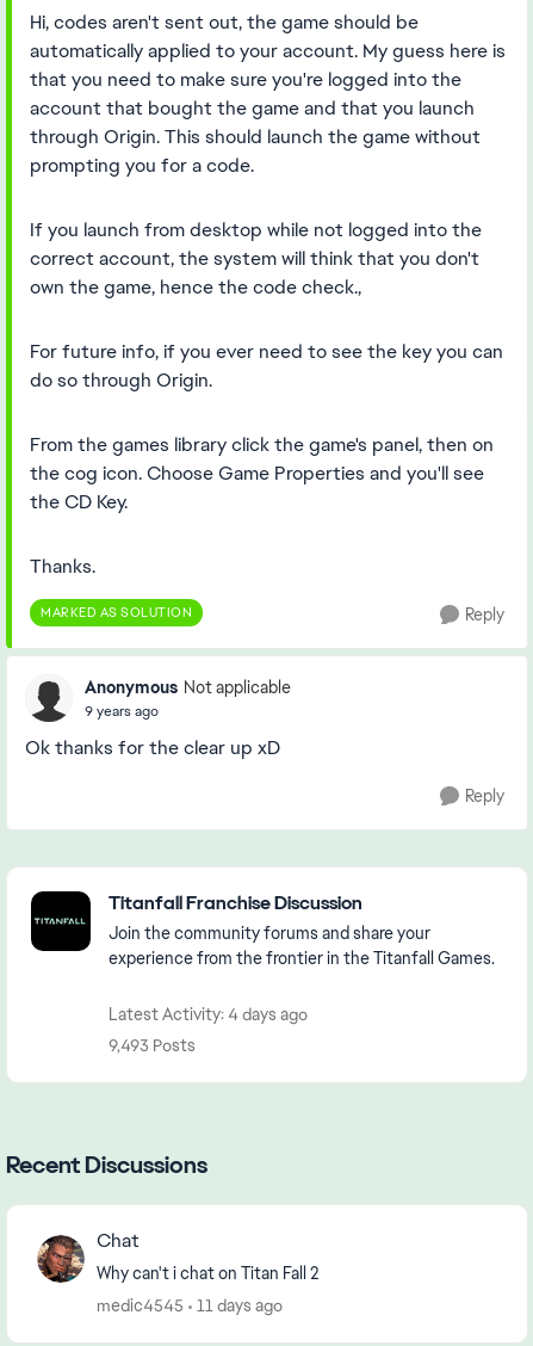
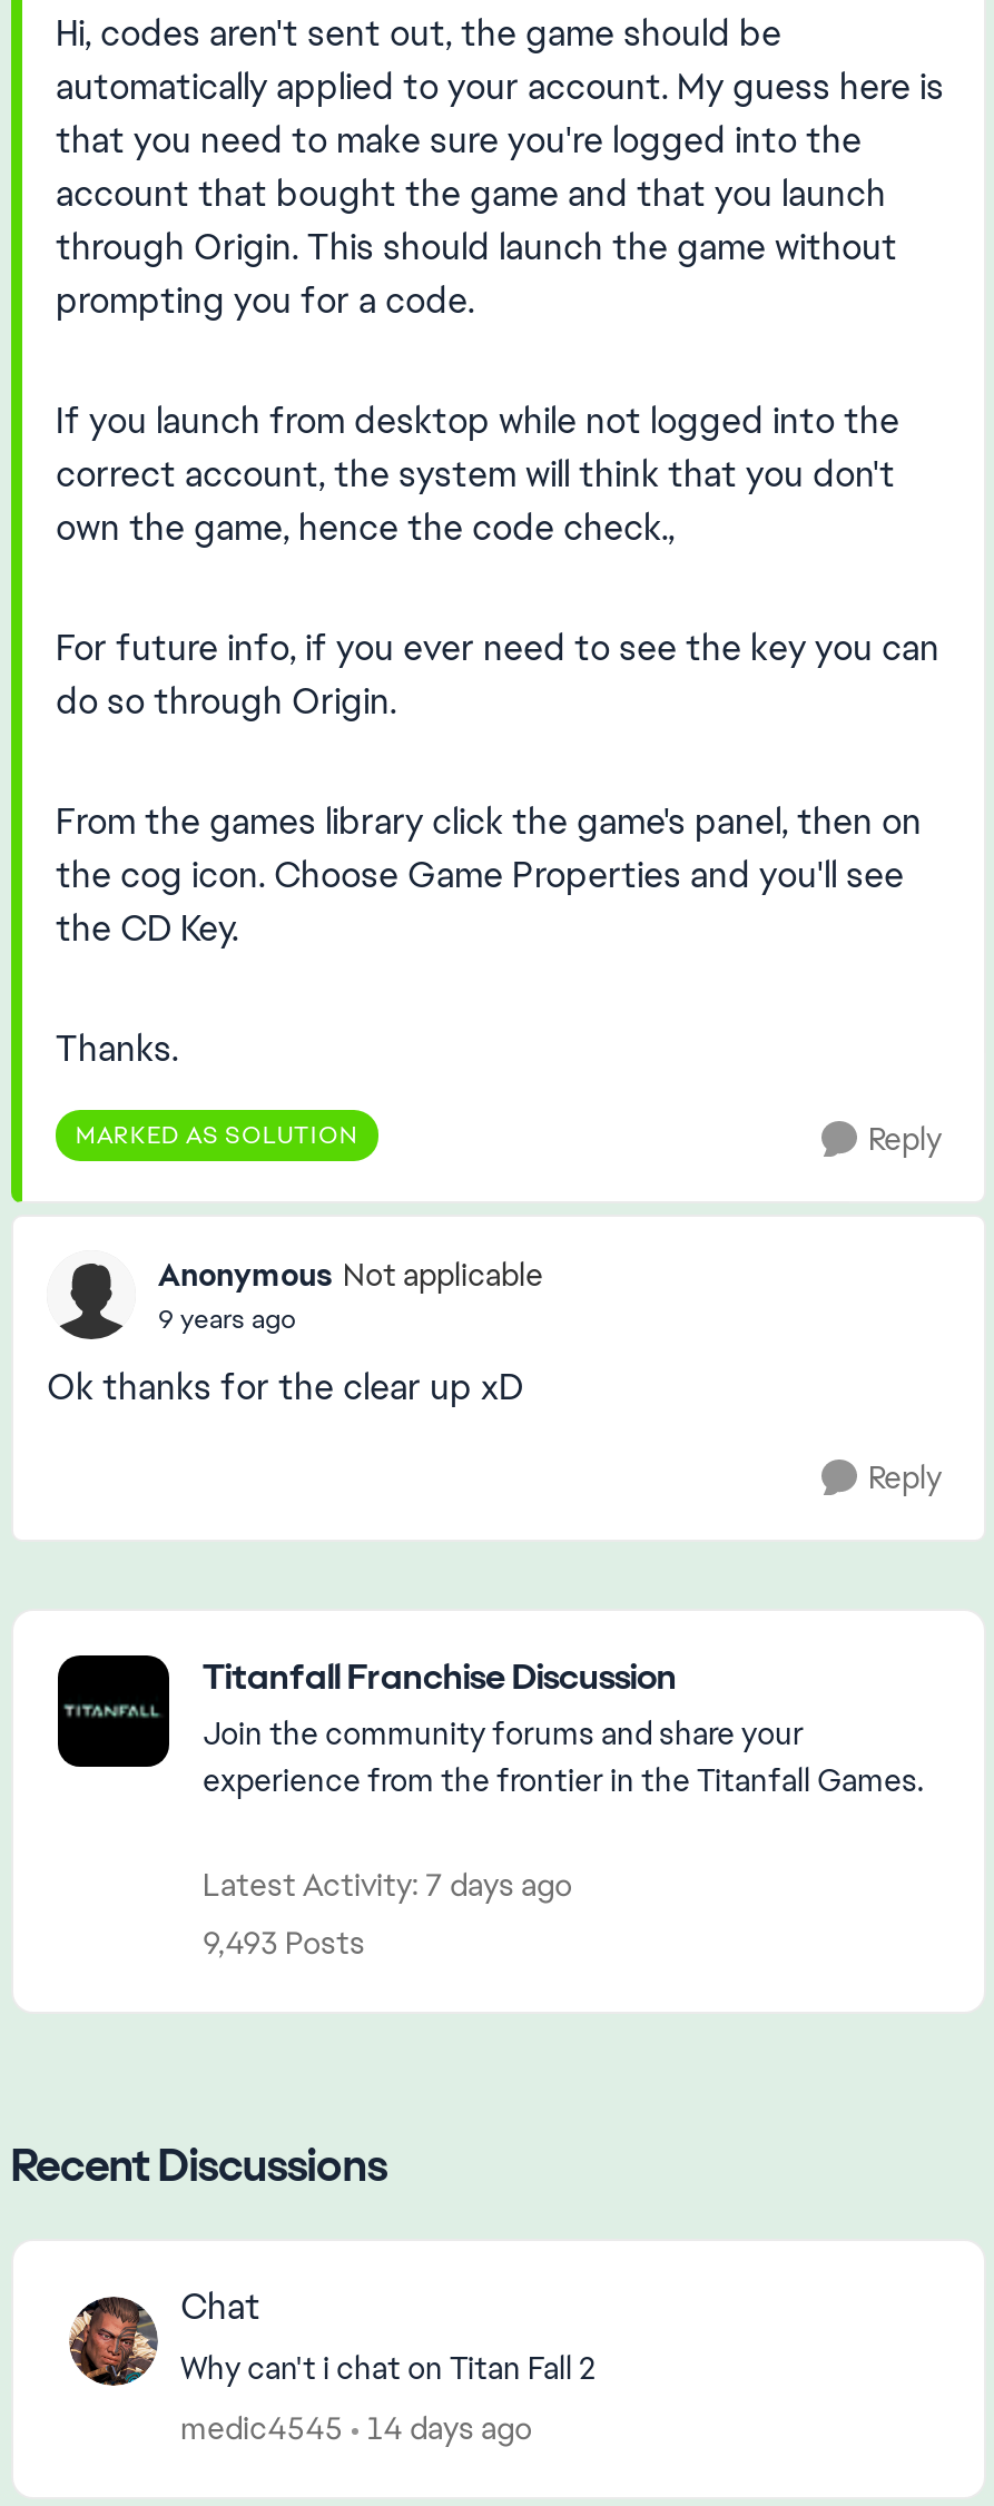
- Latest Activity: 4 days ago
+ Latest Activity: 7 days ago

- medic4545 11 days ago
+ medic4545 14 days ago
